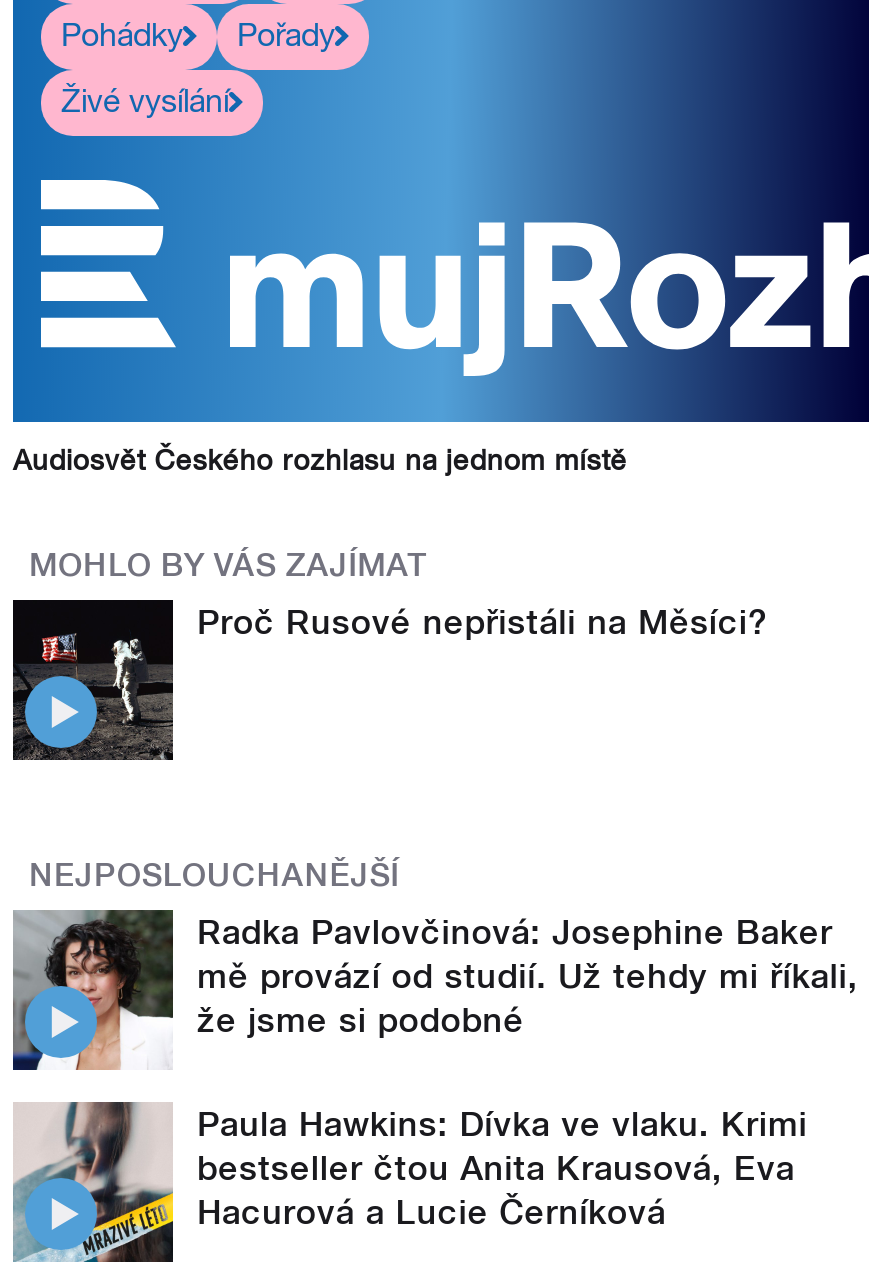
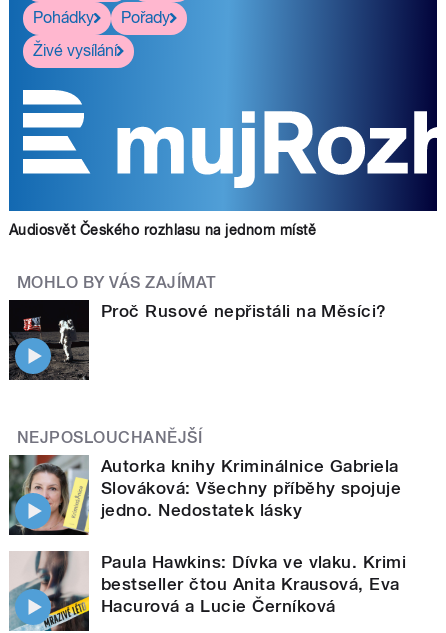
- [image]
- Radka Pavlovčinová: Josephine Baker
- mě provází od studií. Už tehdy mi říkali,
- že jsme si podobné
+ [image]
+ Autorka knihy Kriminálnice Gabriela
+ Slováková: Všechny příběhy spojuje
+ jedno. Nedostatek lásky
